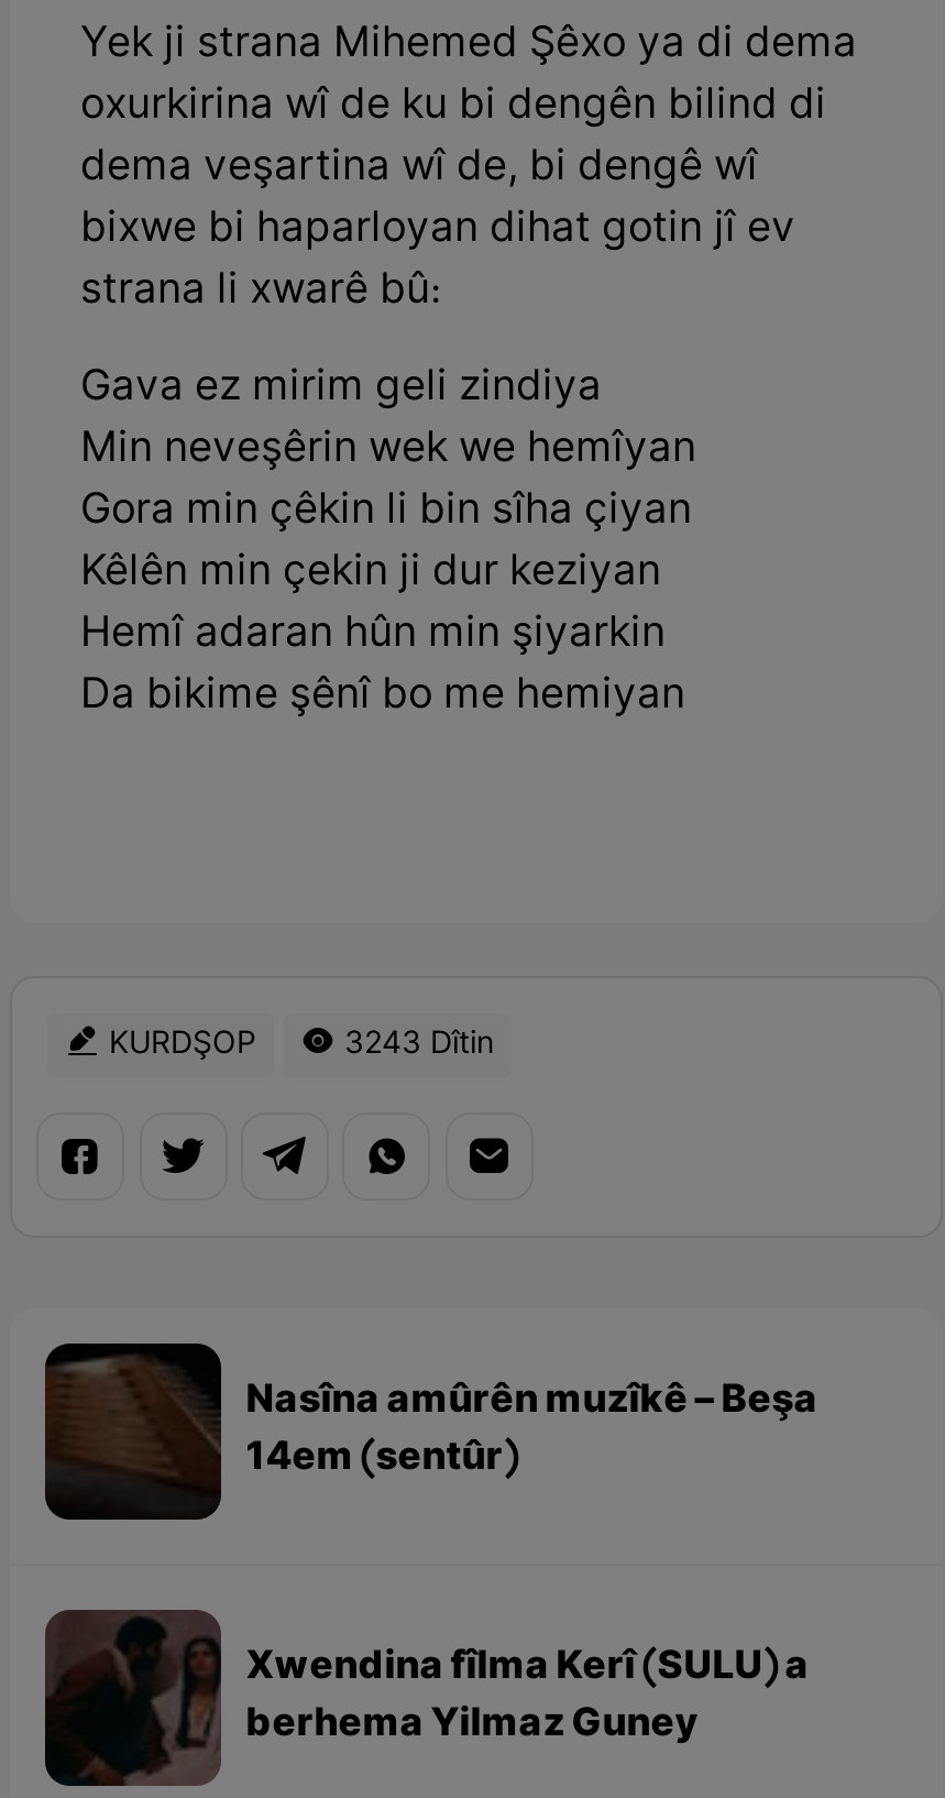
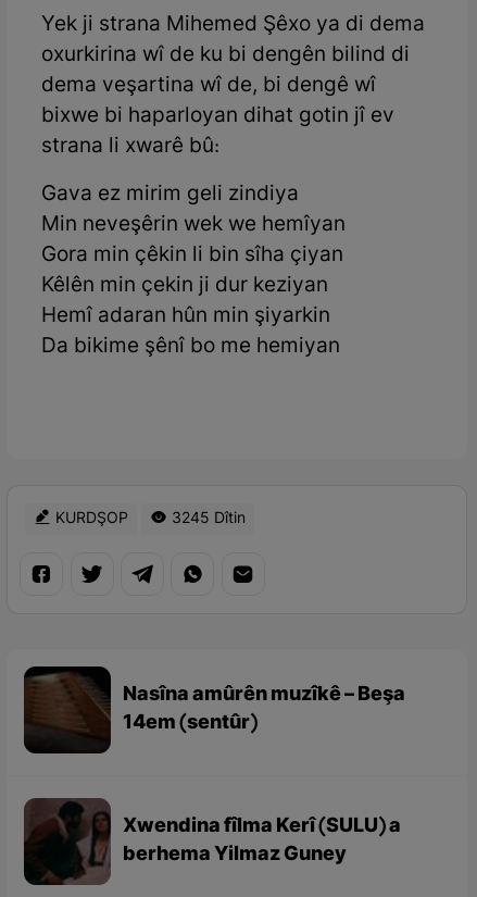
- KURDŞOP 3243 Dîtin
+ KURDŞOP 3245 Dîtin
